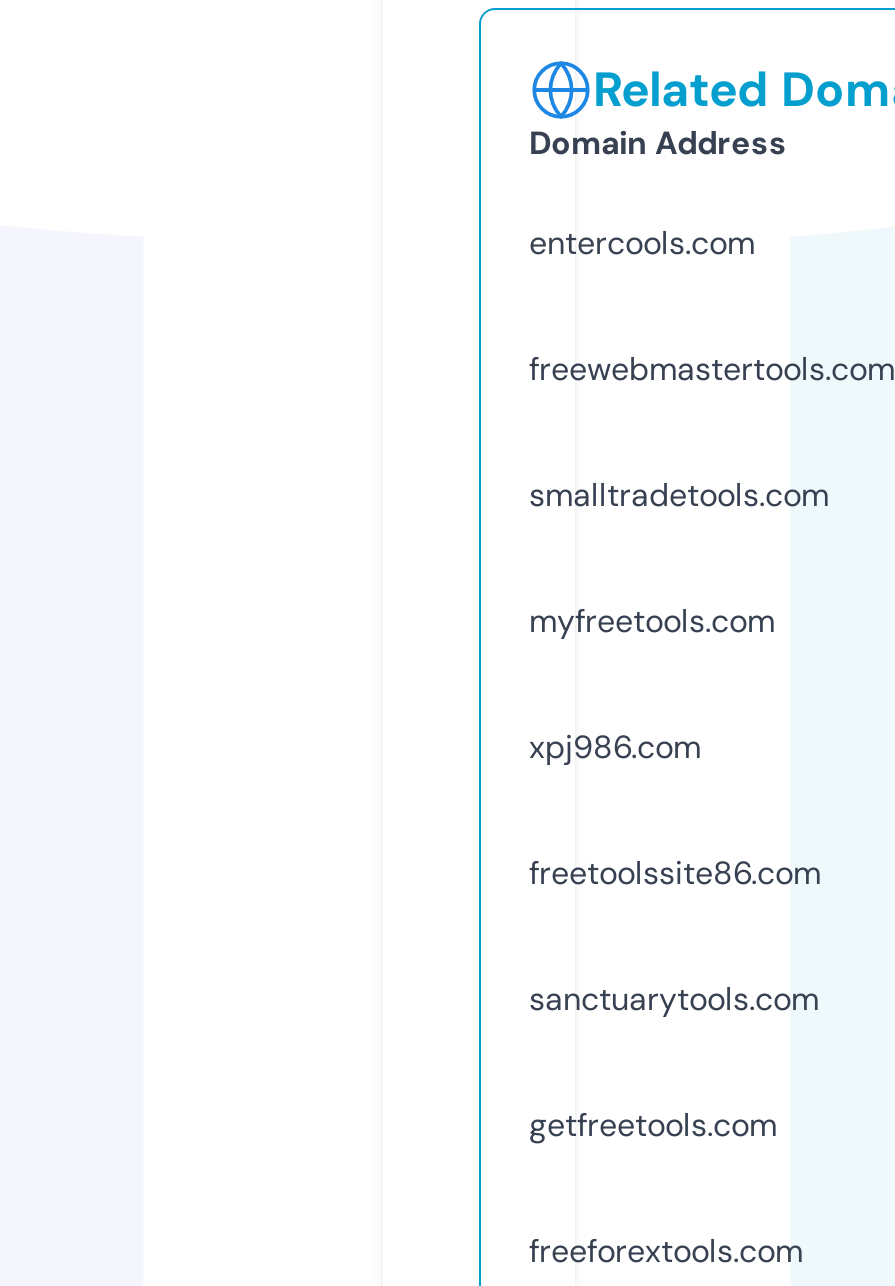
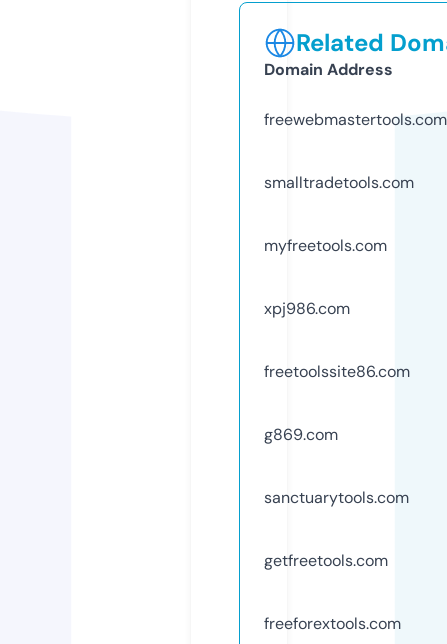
- entercools.com

moved up: freewebmastertools.com | smalltradetools.com | myfreetools.com | xpj986.com | freetoolssite86.com

+ g869.com
